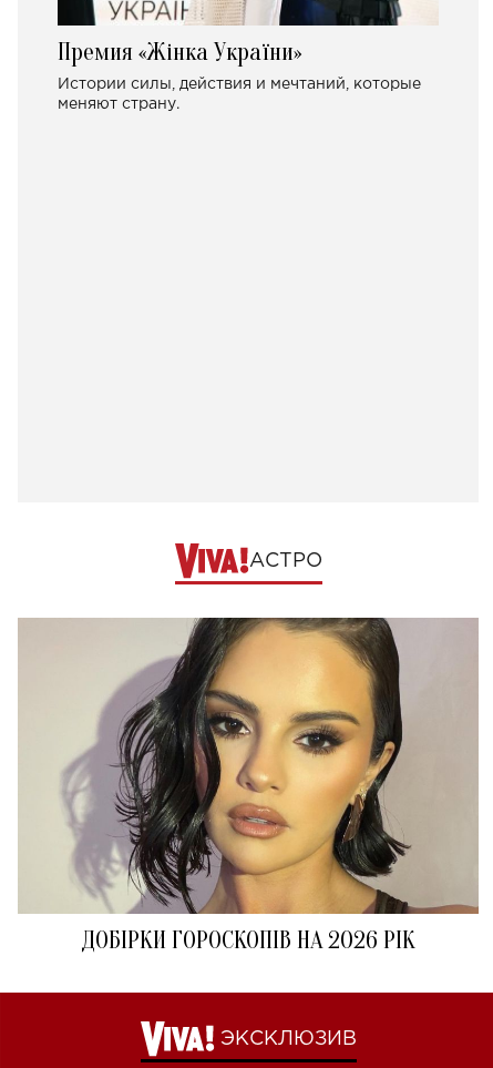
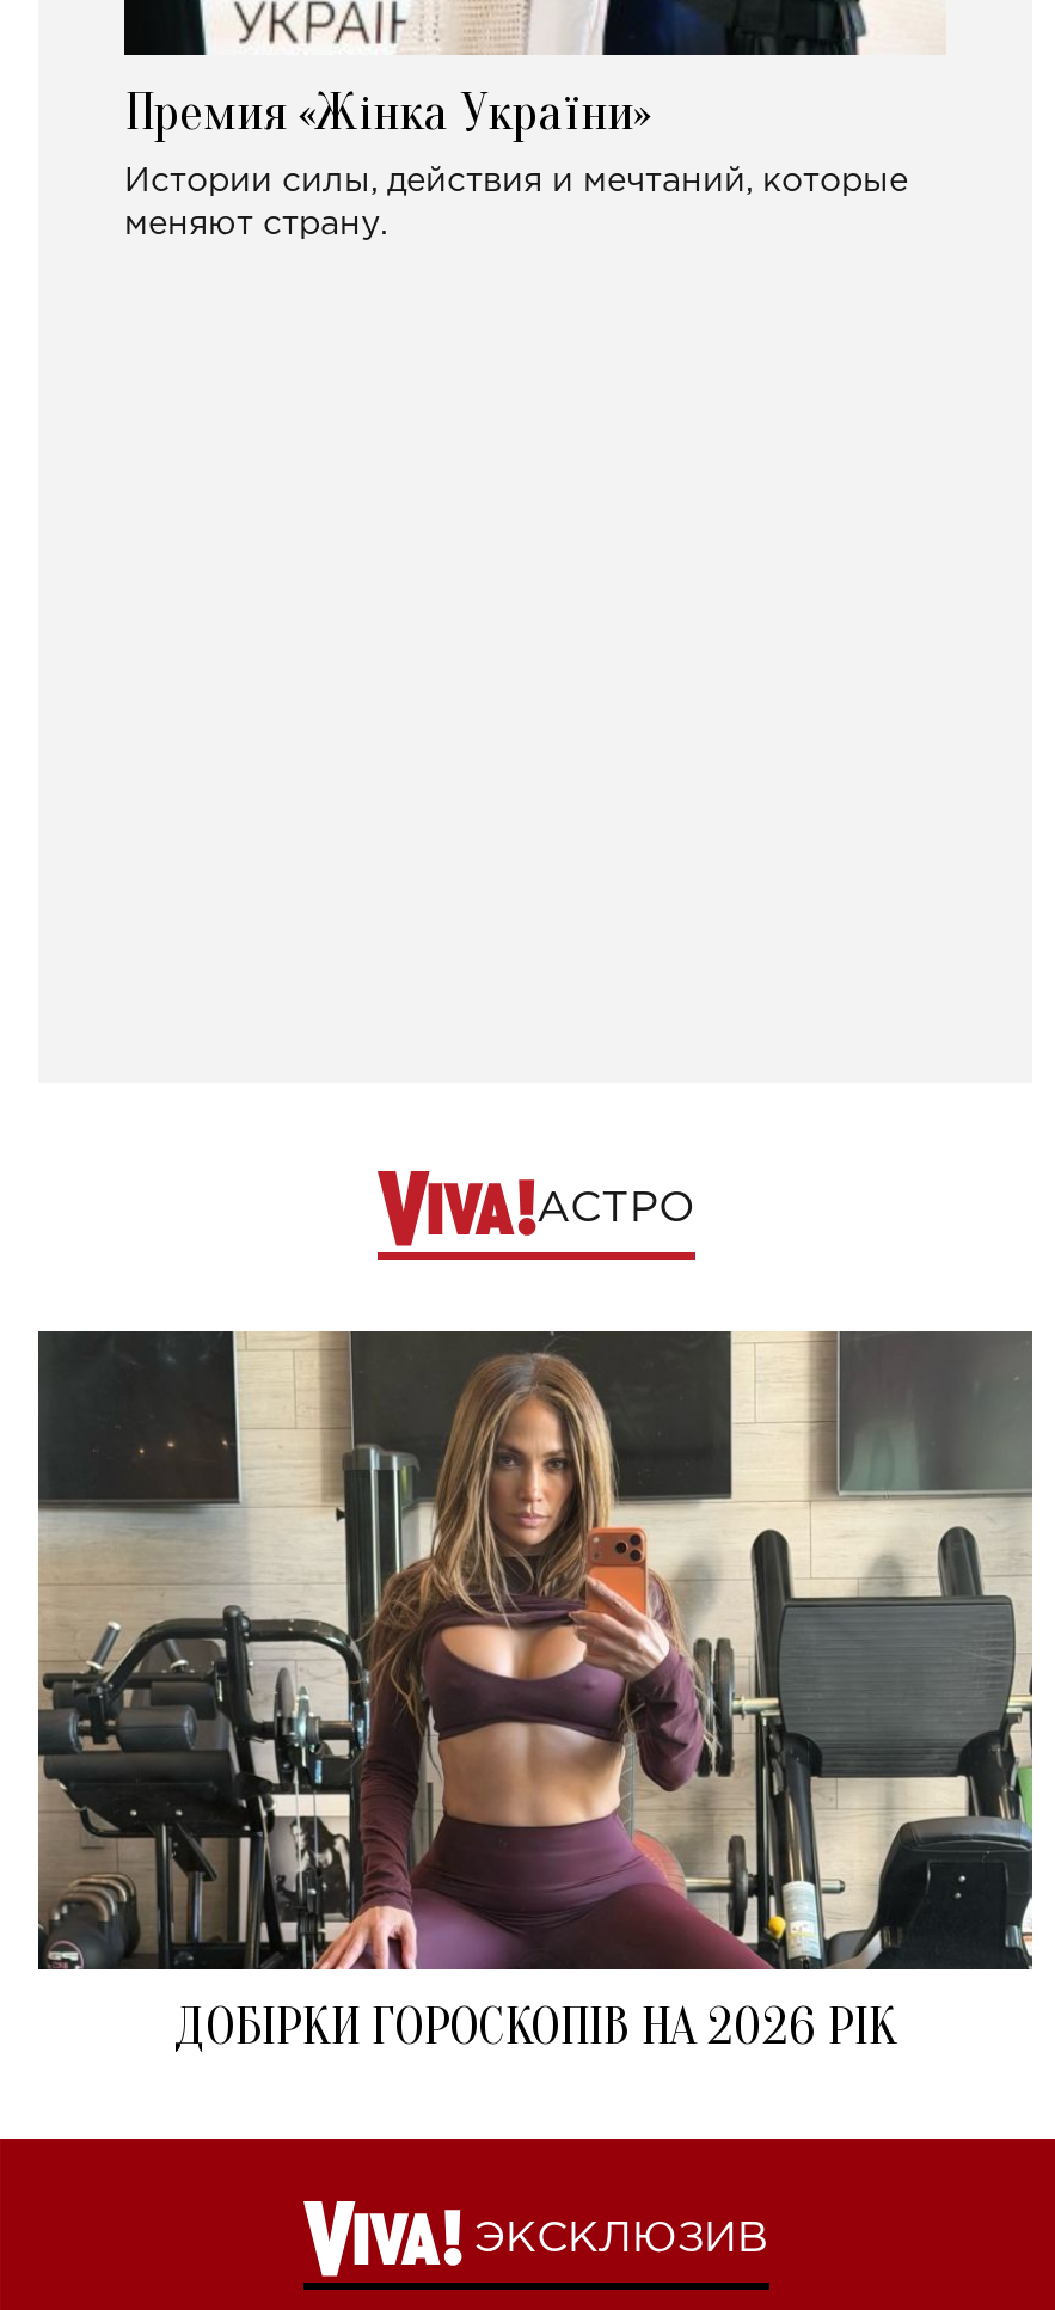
- [image]
+ [image]
